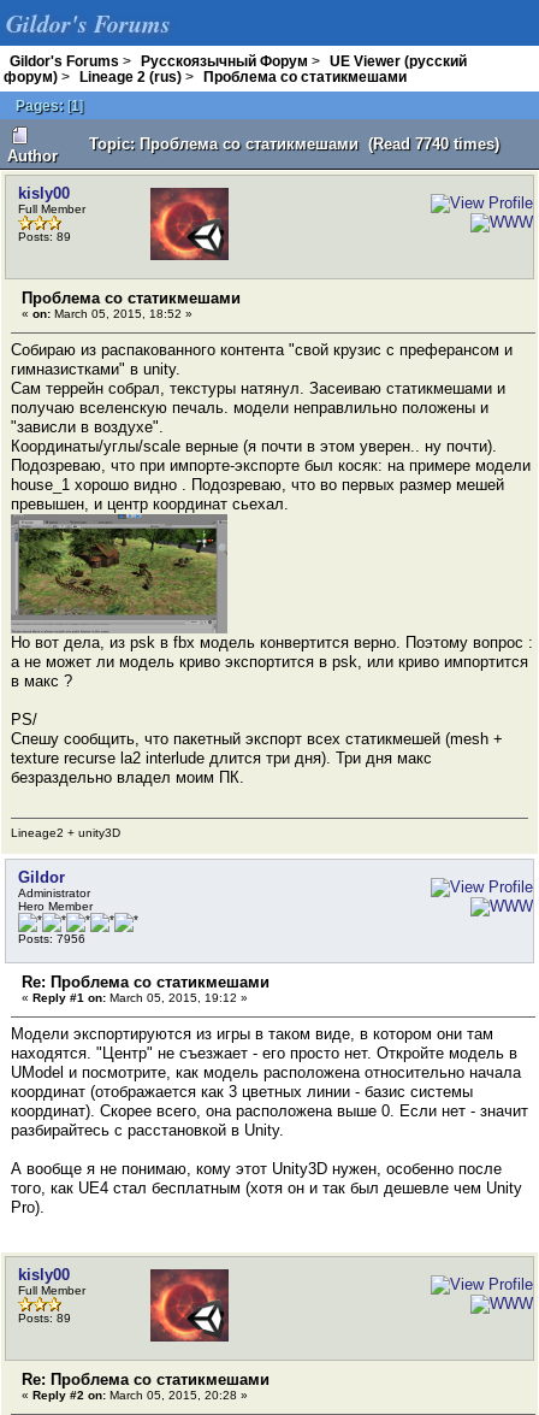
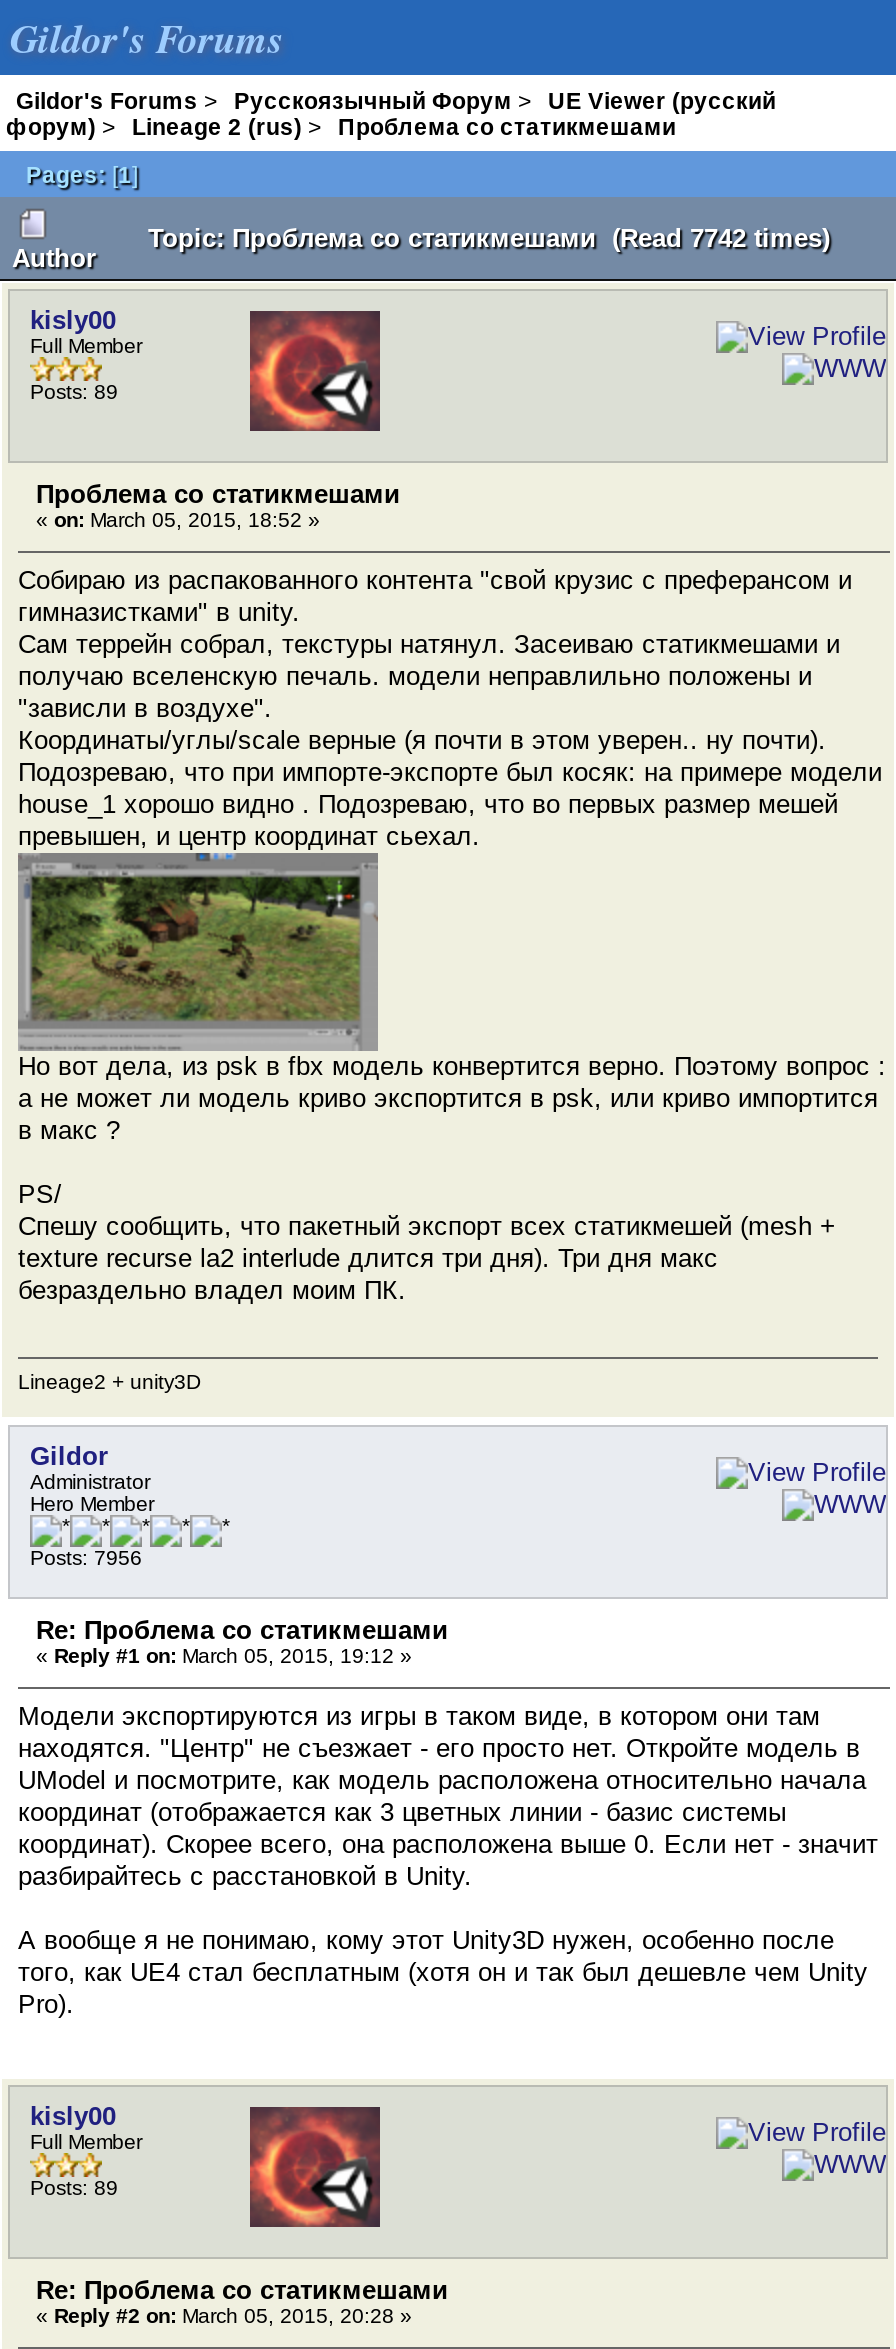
- Topic: Проблема со статикмешами (Read 7740 times)
+ Topic: Проблема со статикмешами (Read 7742 times)
